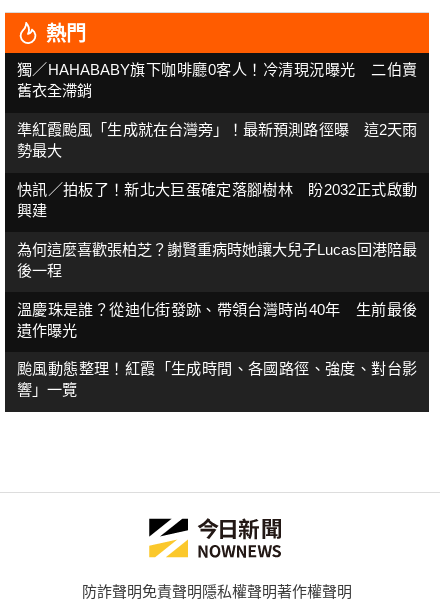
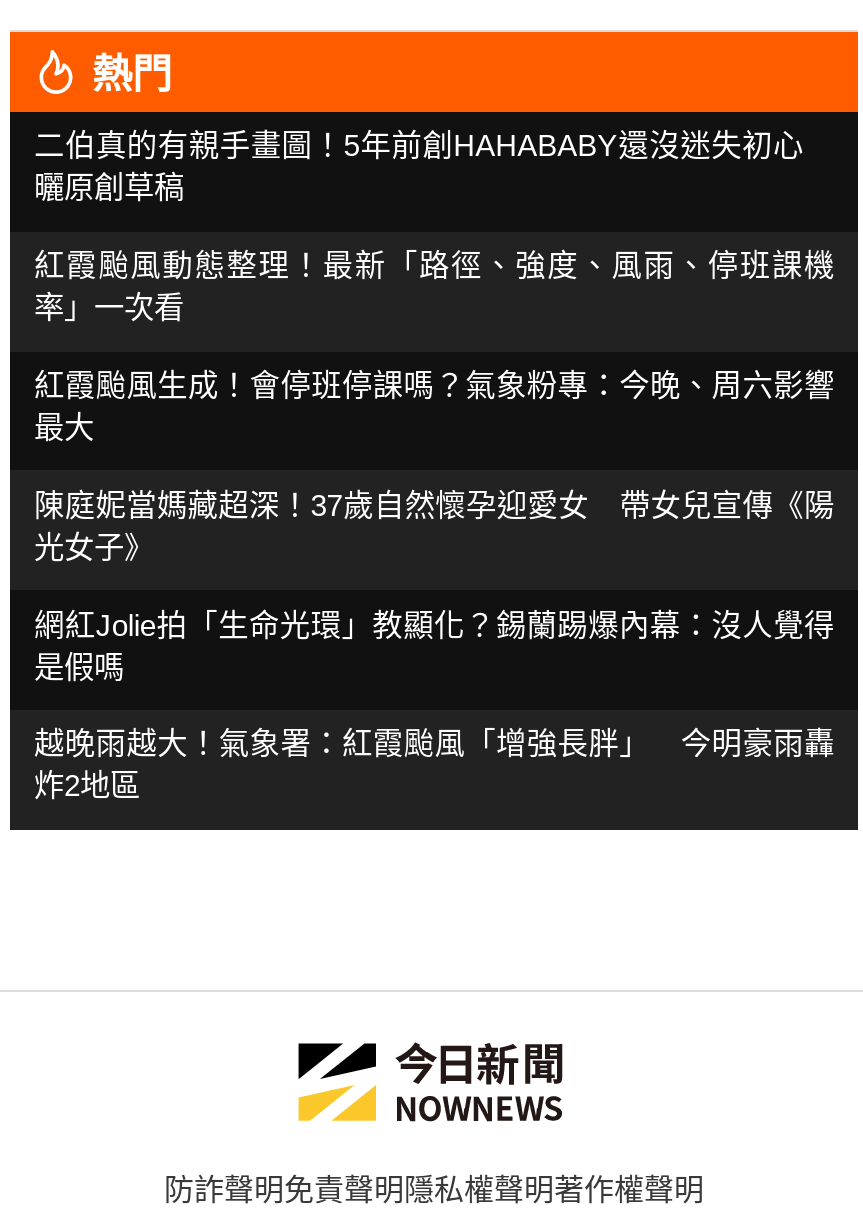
- 獨／HAHABABY旗下咖啡廳0客人！冷清現況曝光 二伯賣
- 舊衣全滯銷
+ 二伯真的有親手畫圖！5年前創HAHABABY還沒迷失初心
+ 曬原創草稿

- 準紅霞颱風「生成就在台灣旁」！最新預測路徑曝 這2天雨
- 勢最大
+ 紅霞颱風動態整理！最新「路徑、強度、風雨、停班課機
+ 率」一次看

- 快訊／拍板了！新北大巨蛋確定落腳樹林 盼2032正式啟動
- 興建
+ 紅霞颱風生成！會停班停課嗎？氣象粉專：今晚、周六影響
+ 最大

- 為何這麼喜歡張柏芝？謝賢重病時她讓大兒子Lucas回港陪最
- 後一程
+ 陳庭妮當媽藏超深！37歲自然懷孕迎愛女 帶女兒宣傳《陽
+ 光女子》

- 溫慶珠是誰？從迪化街發跡、帶領台灣時尚40年 生前最後
- 遺作曝光
+ 網紅Jolie拍「生命光環」教顯化？錫蘭踢爆內幕：沒人覺得
+ 是假嗎

- 颱風動態整理！紅霞「生成時間、各國路徑、強度、對台影
- 響」一覽
+ 越晚雨越大！氣象署：紅霞颱風「增強長胖」 今明豪雨轟
+ 炸2地區
